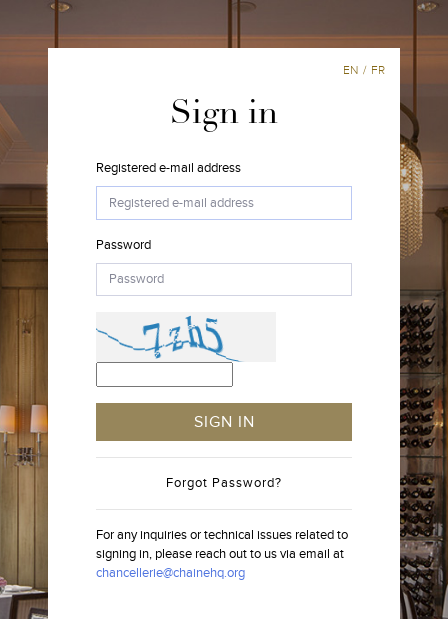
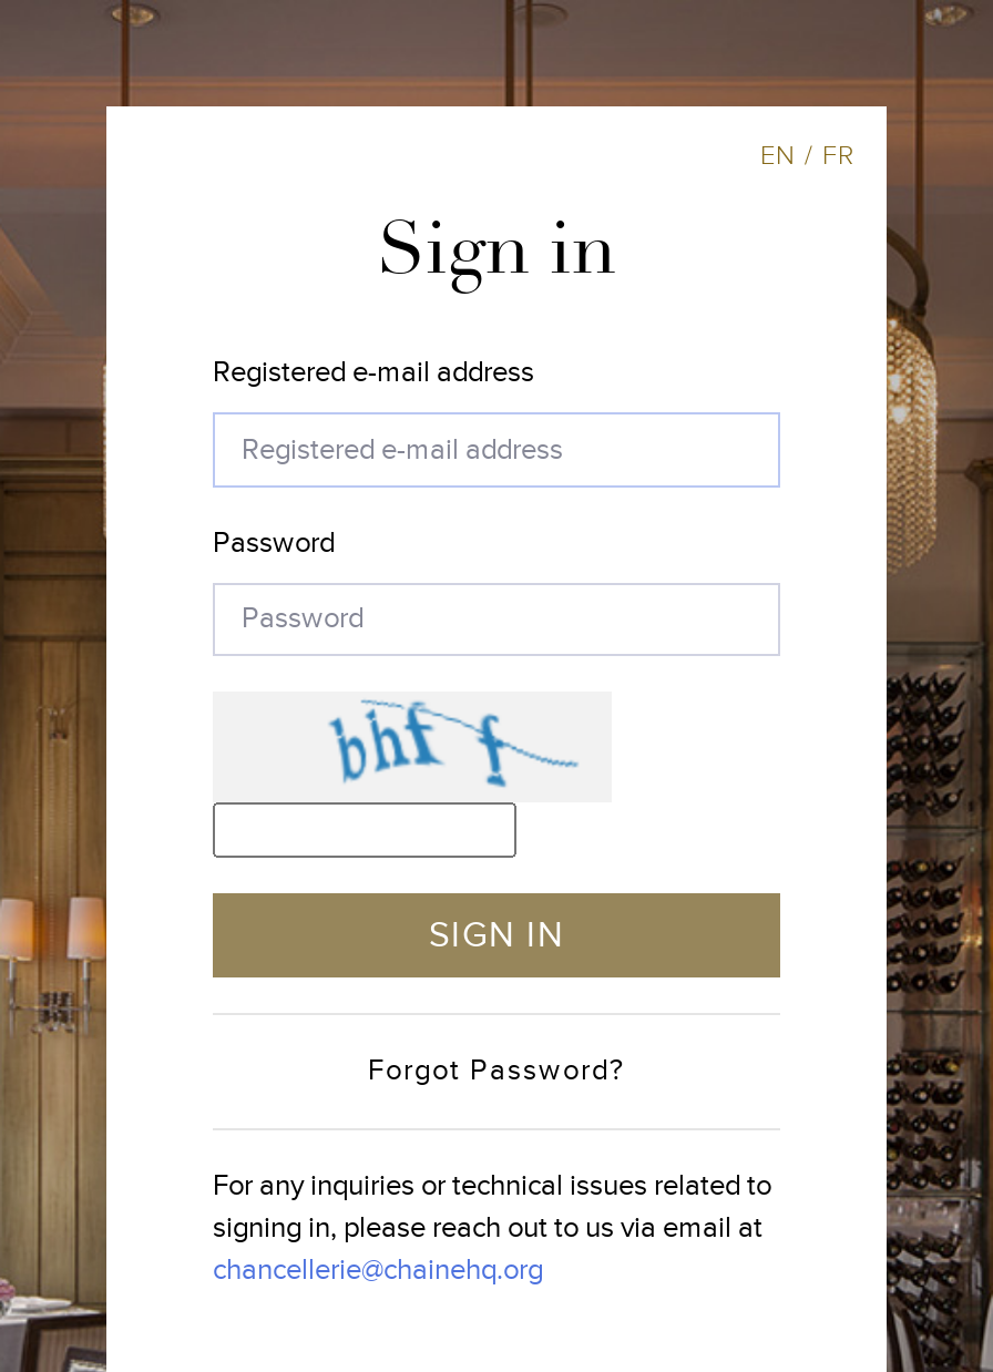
- [image]
+ [image]
